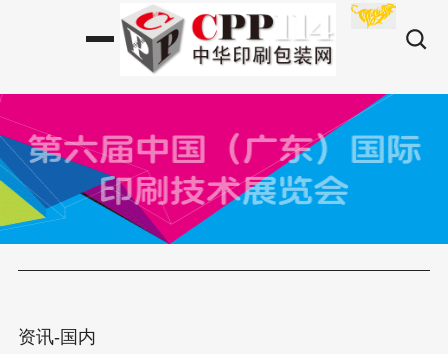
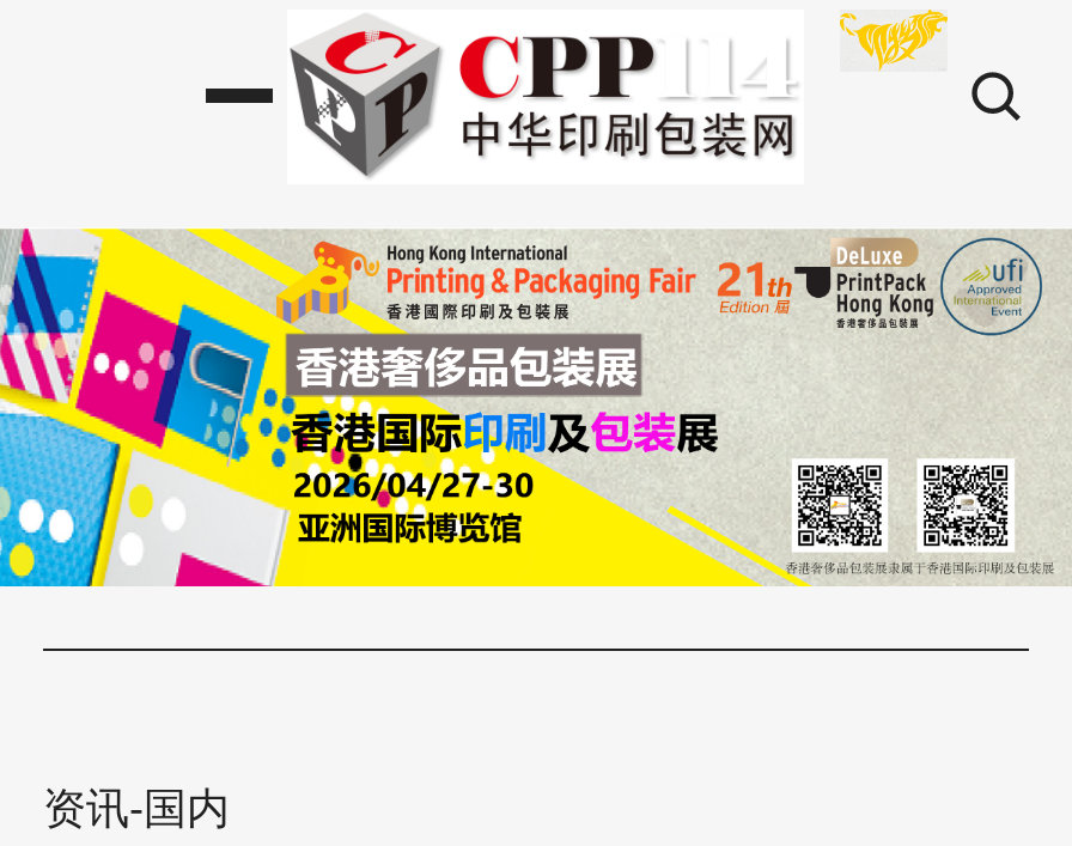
- [image]
+ [image]
